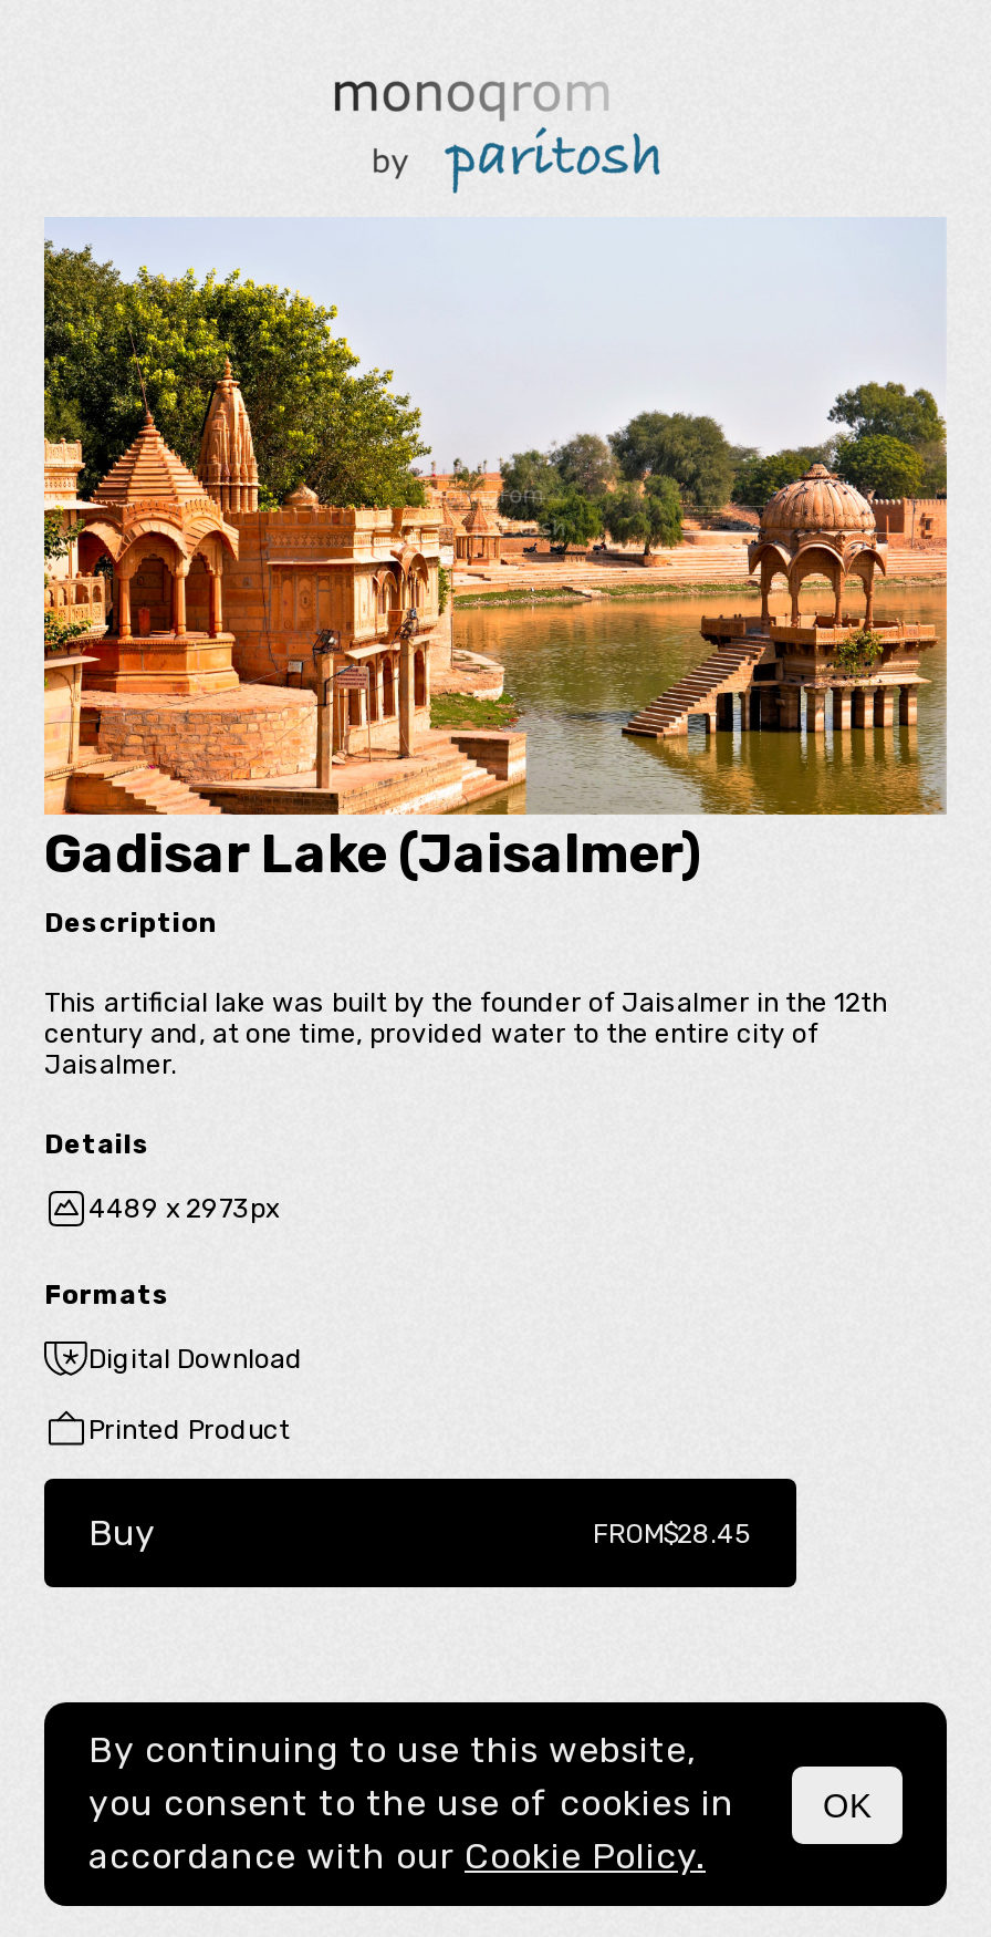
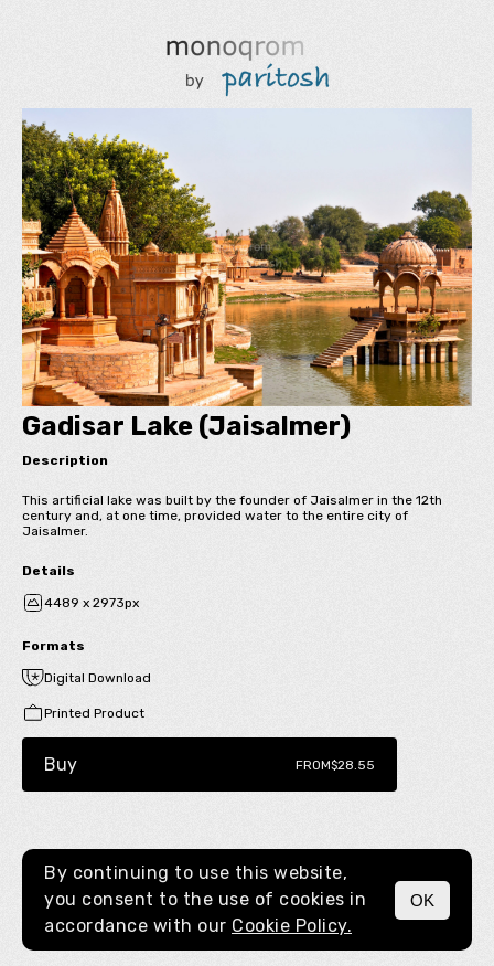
- FROM$28.45
+ FROM$28.55
